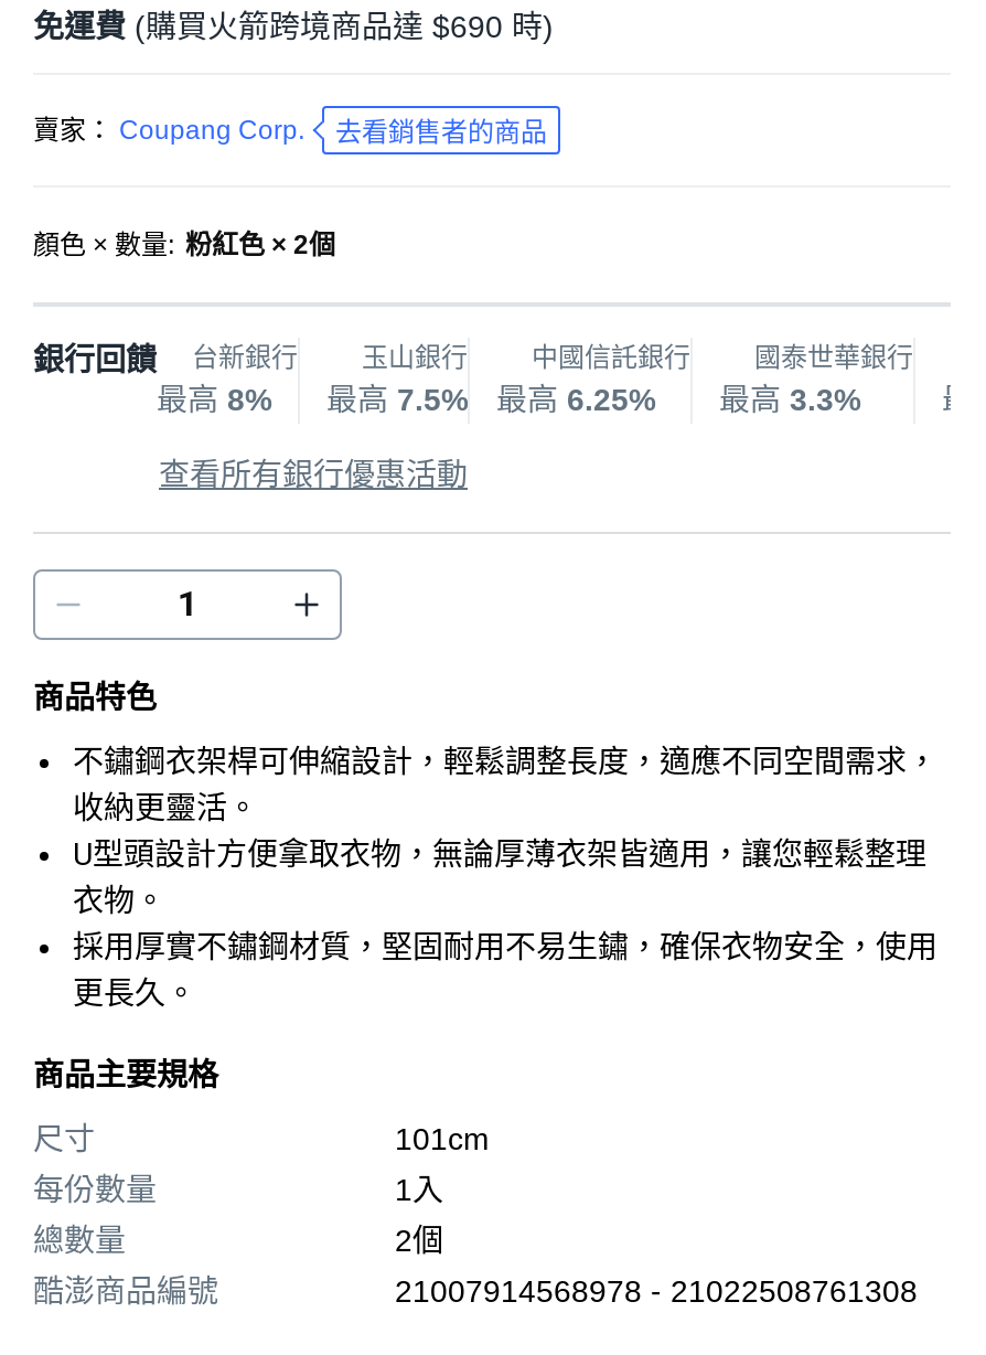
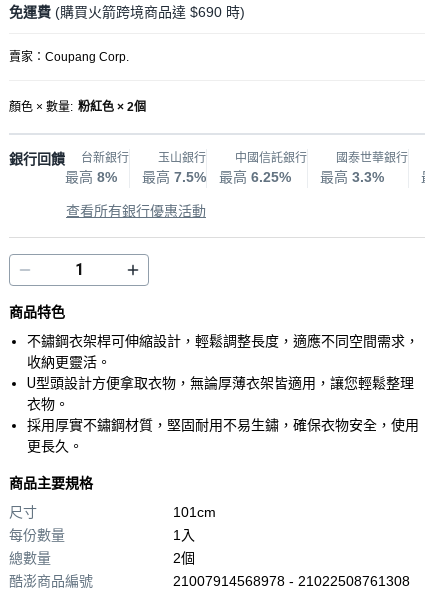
- 賣家： Coupang Corp.
- 去看銷售者的商品
+ 賣家：Coupang Corp.
